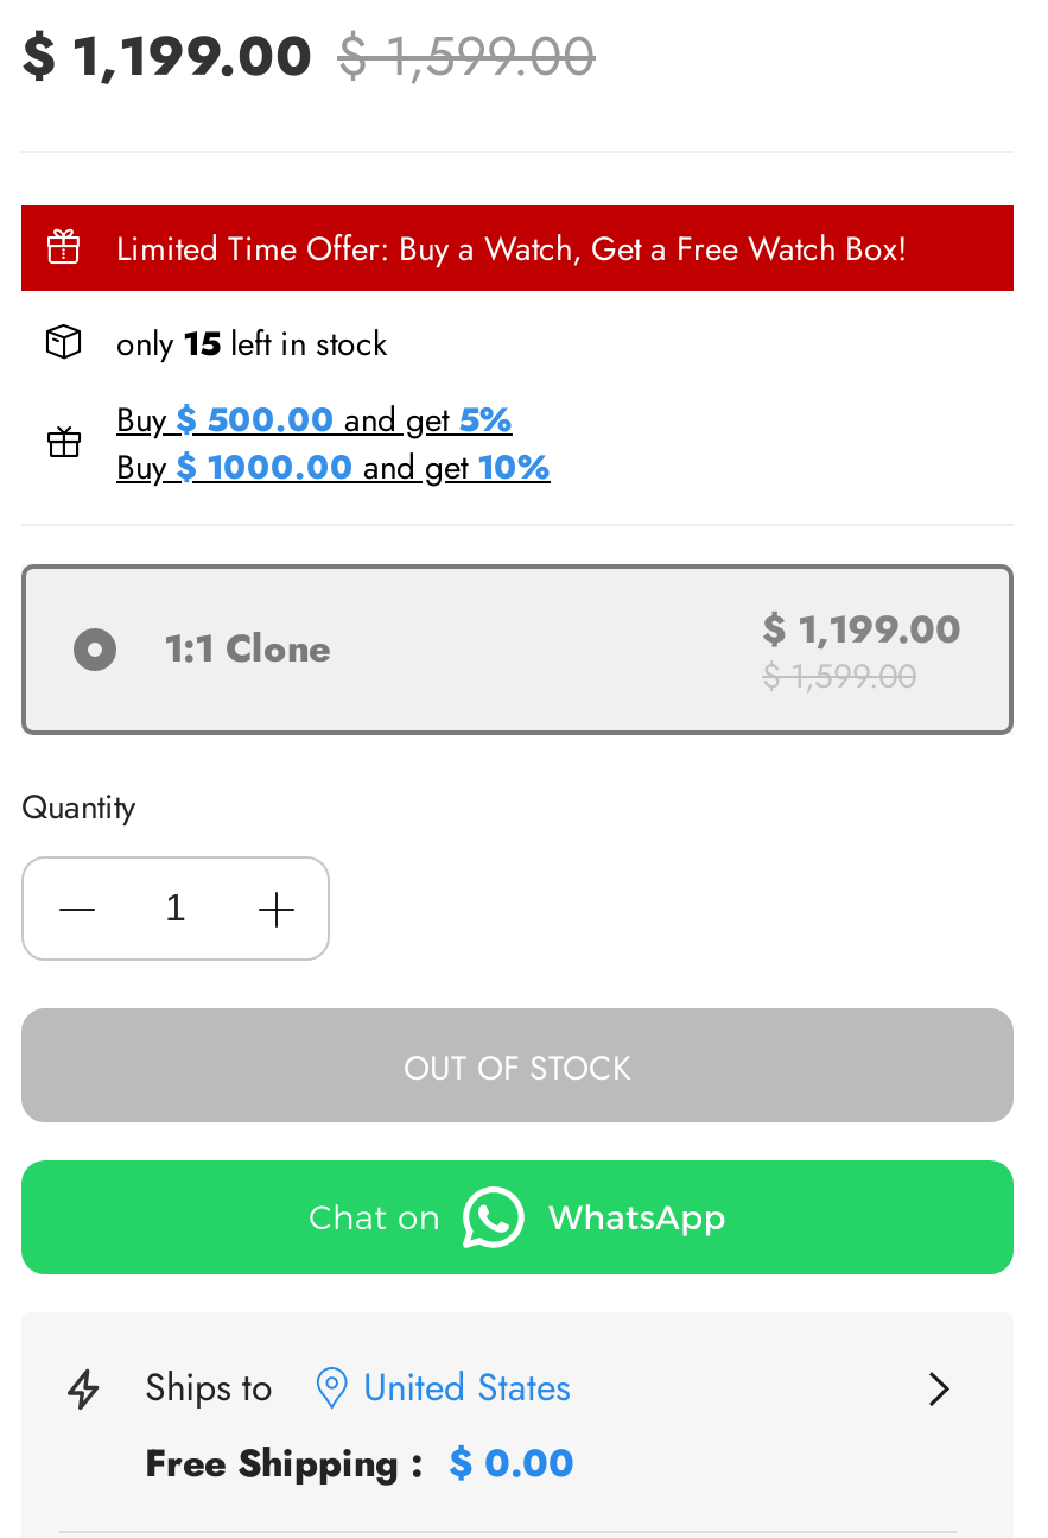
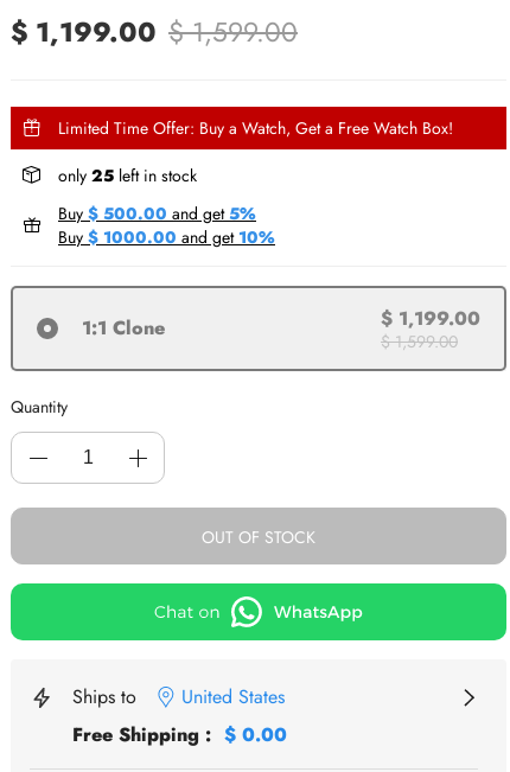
- only 15 left in stock
+ only 25 left in stock
